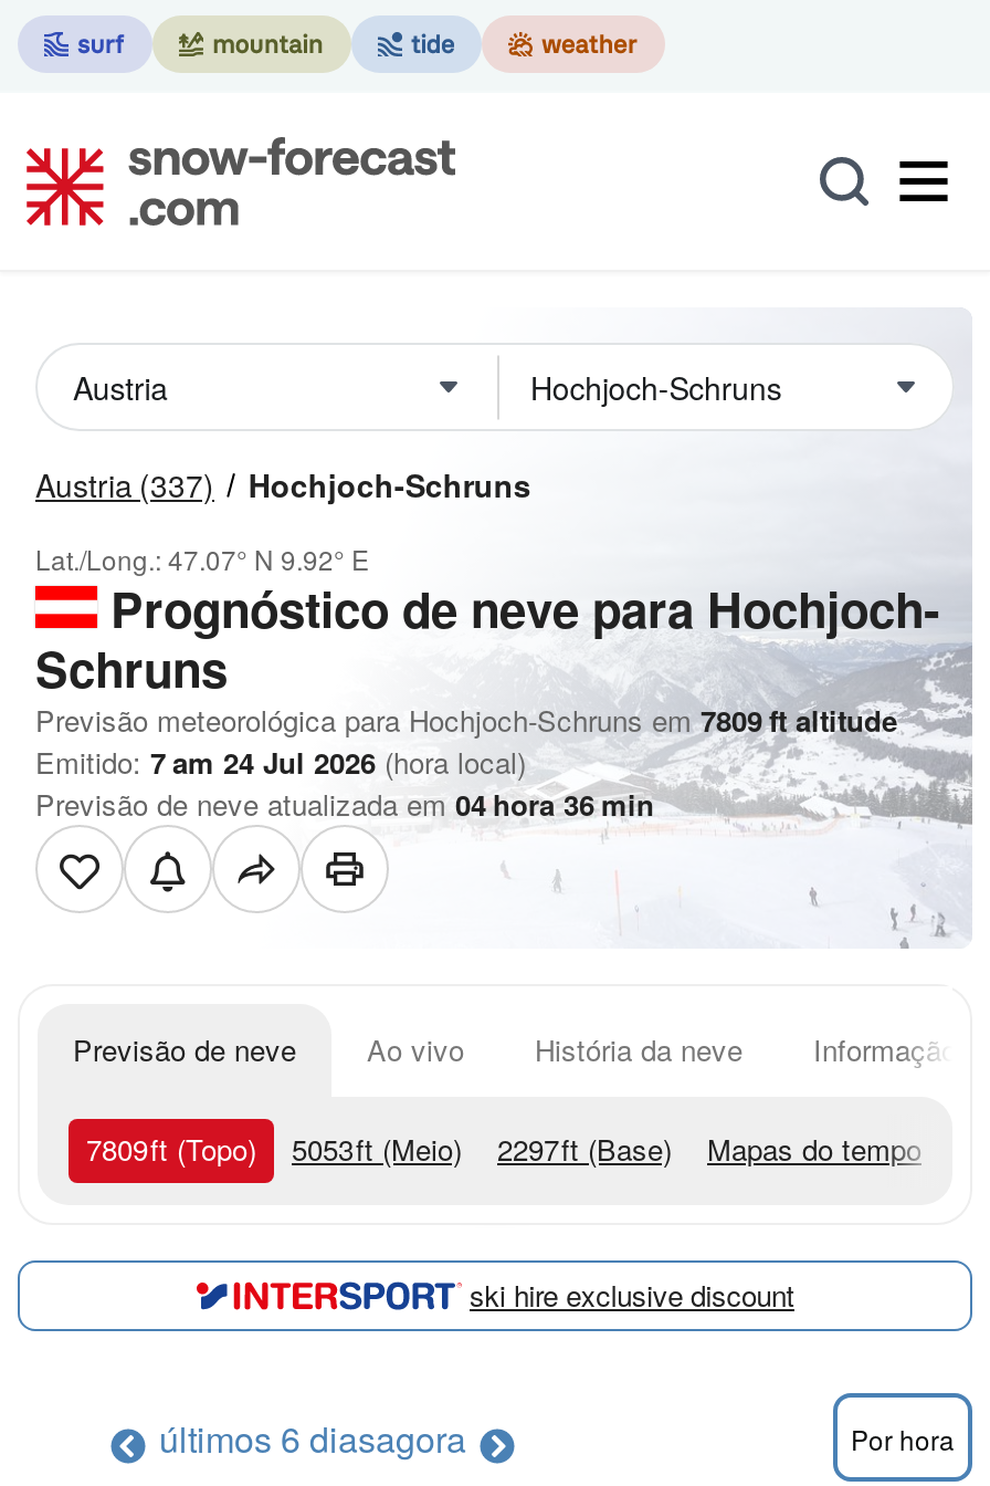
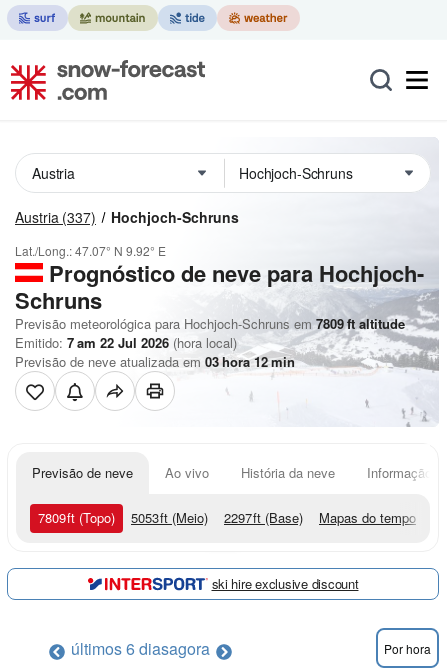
- Emitido: 7 am 24 Jul 2026 (hora local)
+ Emitido: 7 am 22 Jul 2026 (hora local)

- Previsão de neve atualizada em 04 hora 36 min
+ Previsão de neve atualizada em 03 hora 12 min
